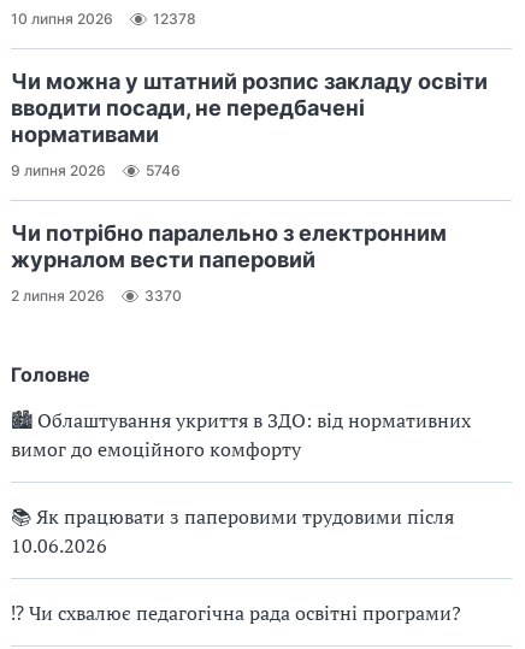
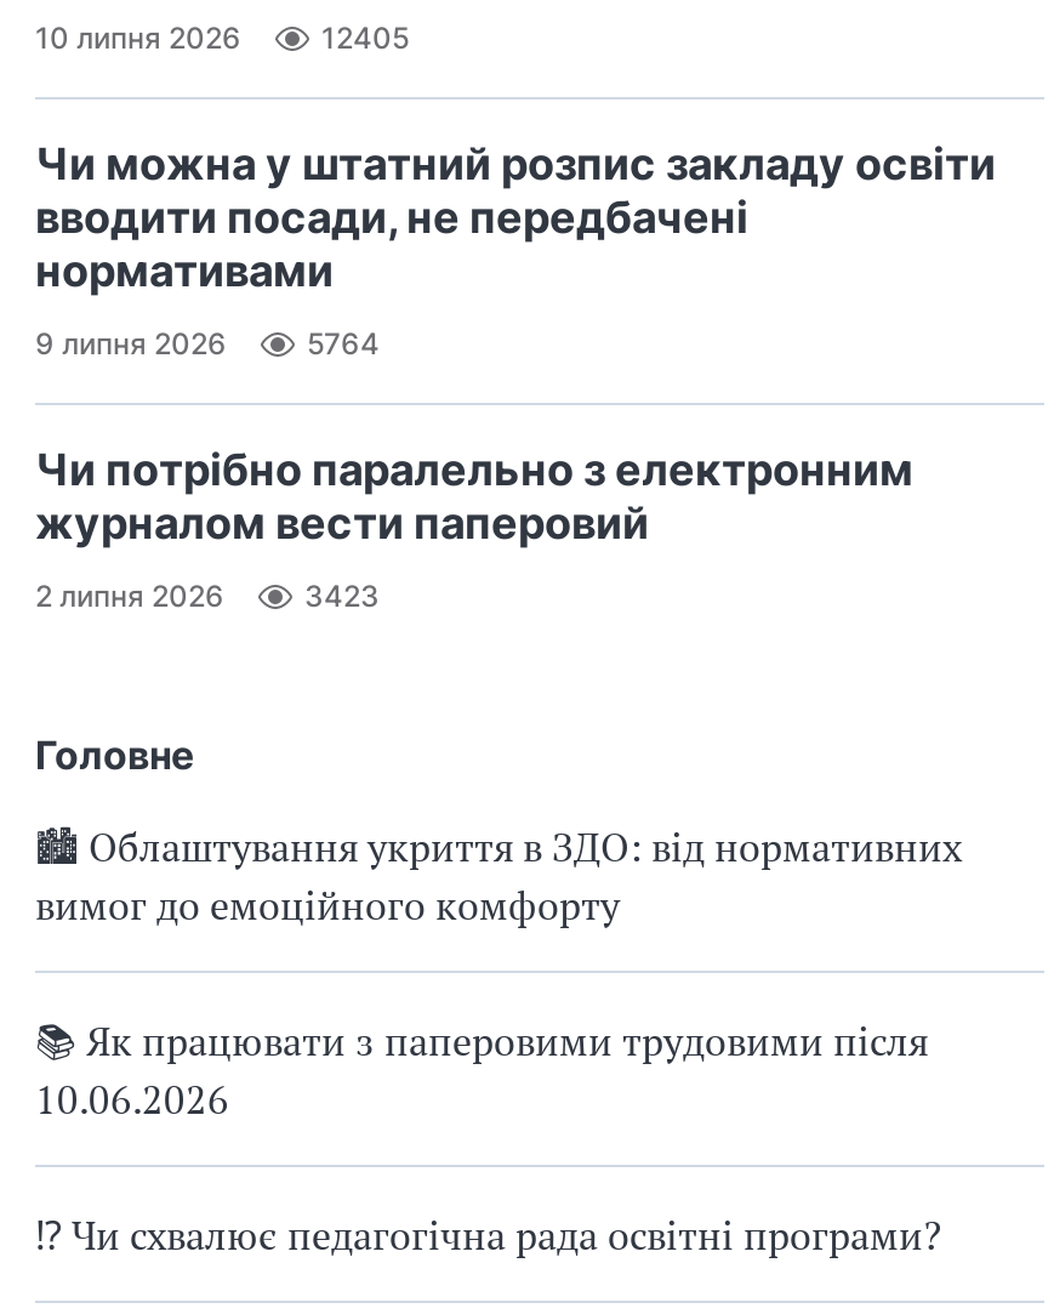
- 12378
+ 12405

- 5746
+ 5764

- 3370
+ 3423
